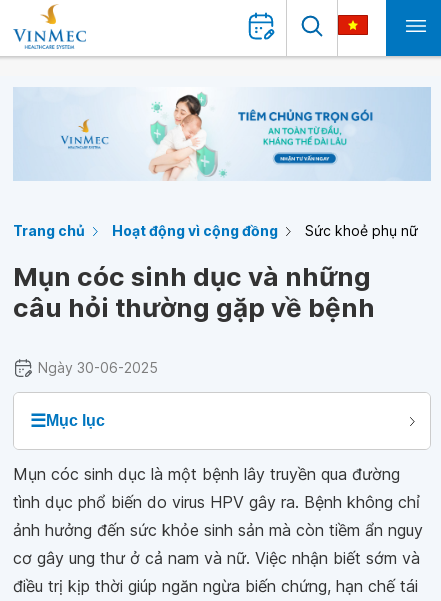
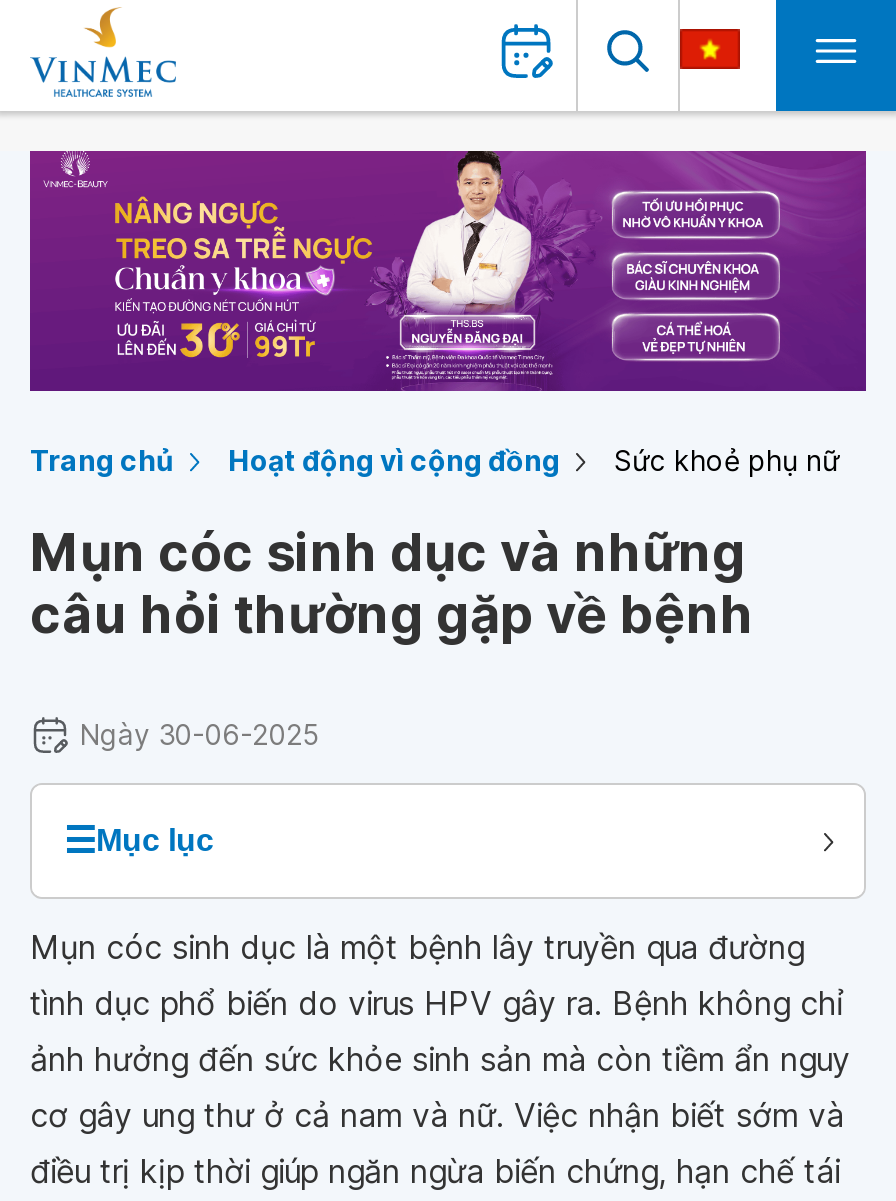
- [image]
+ [image]
